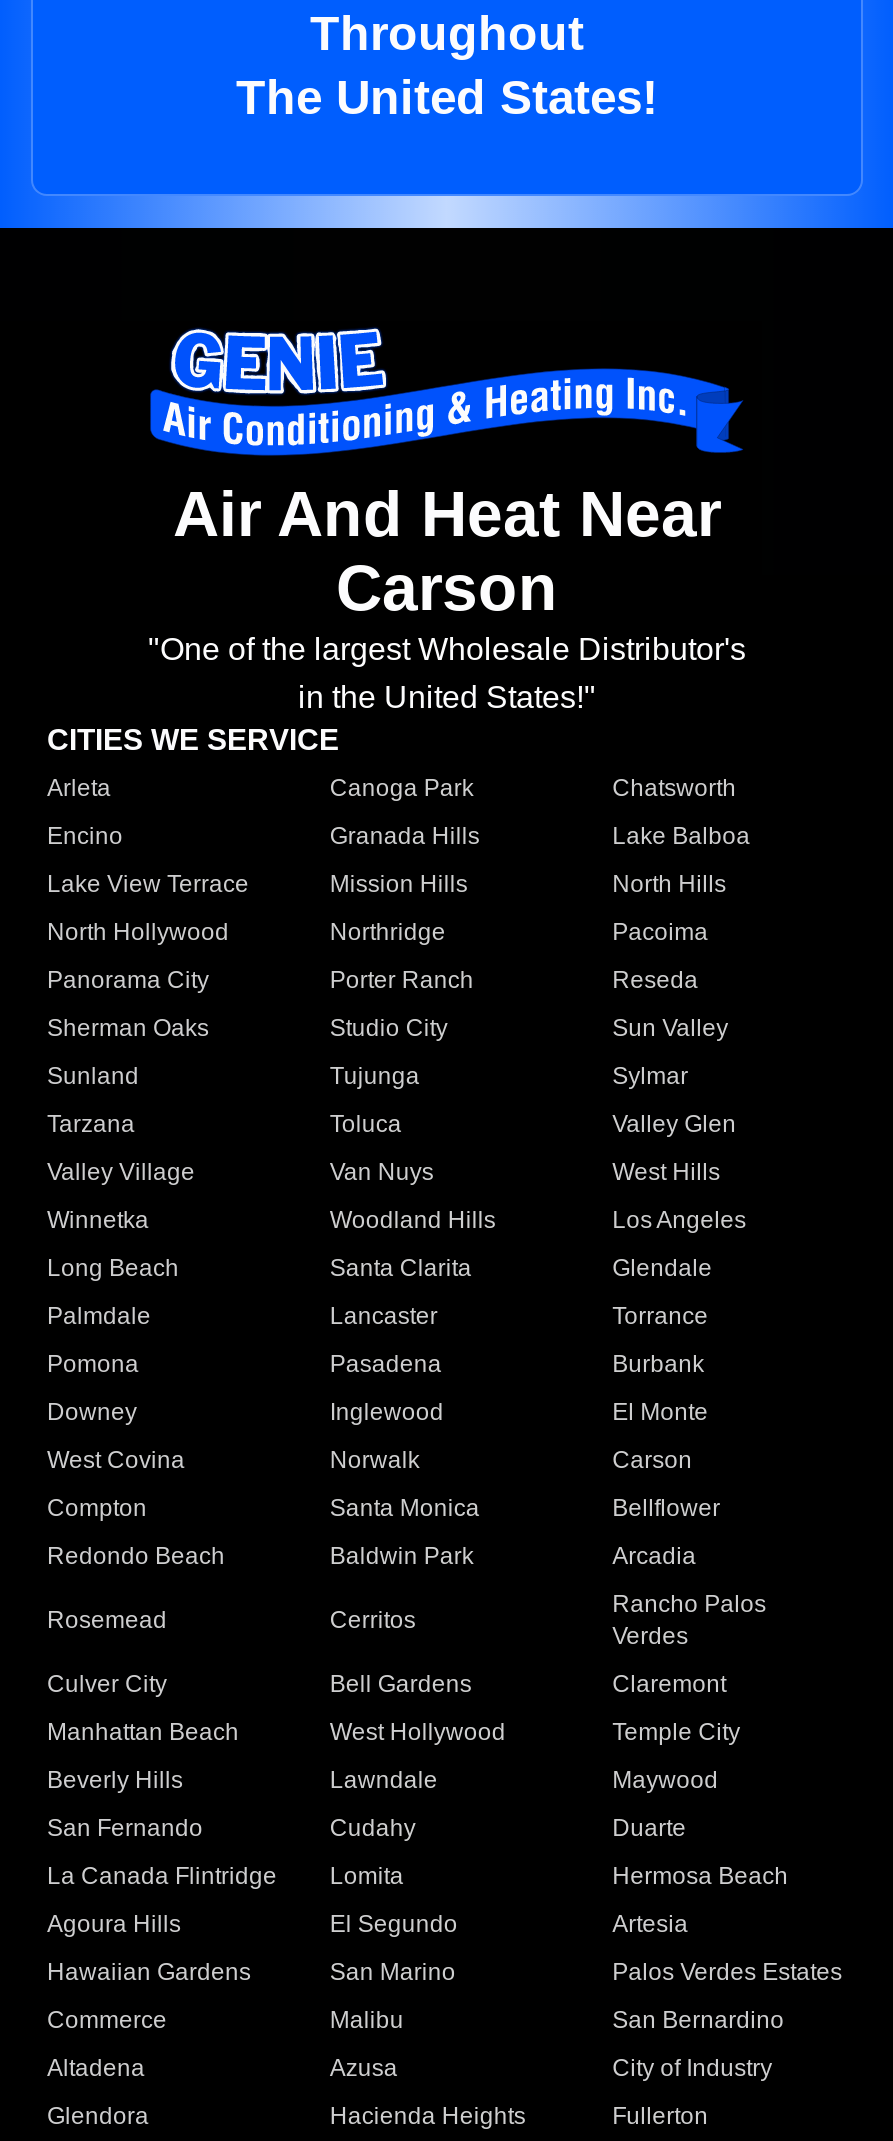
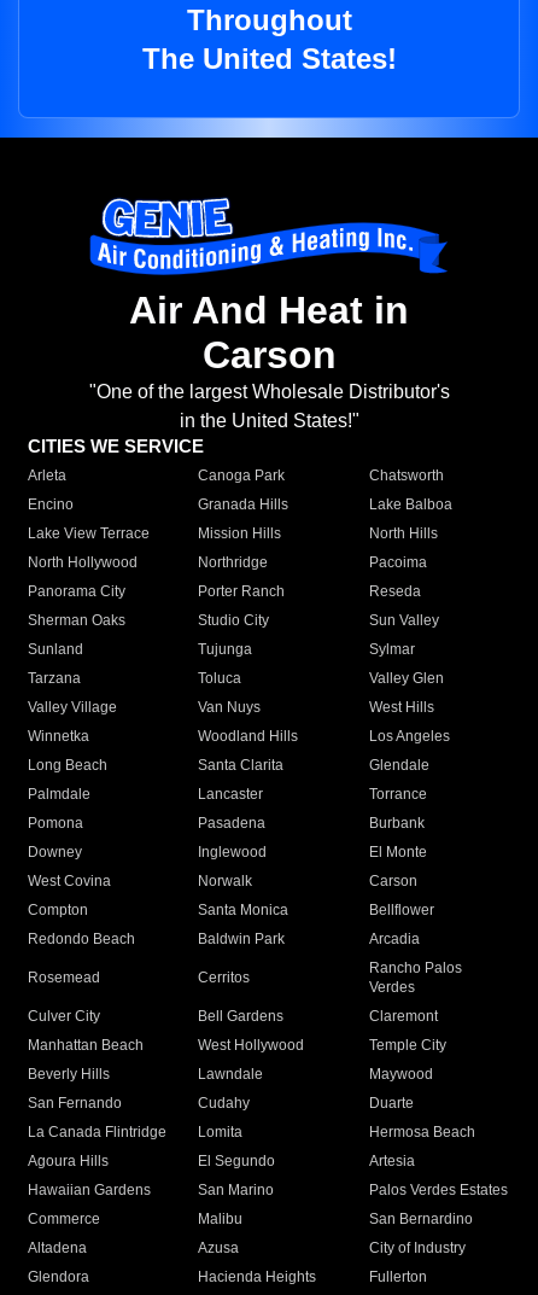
- Air And Heat Near
+ Air And Heat in
